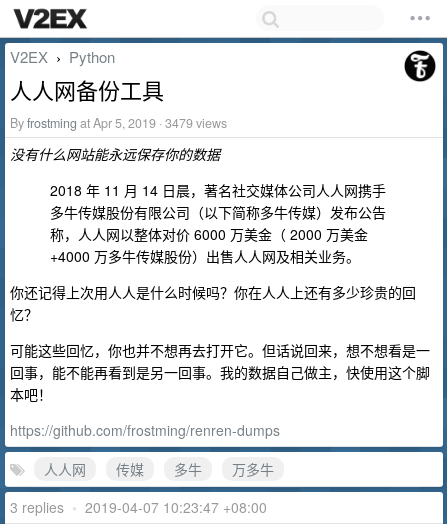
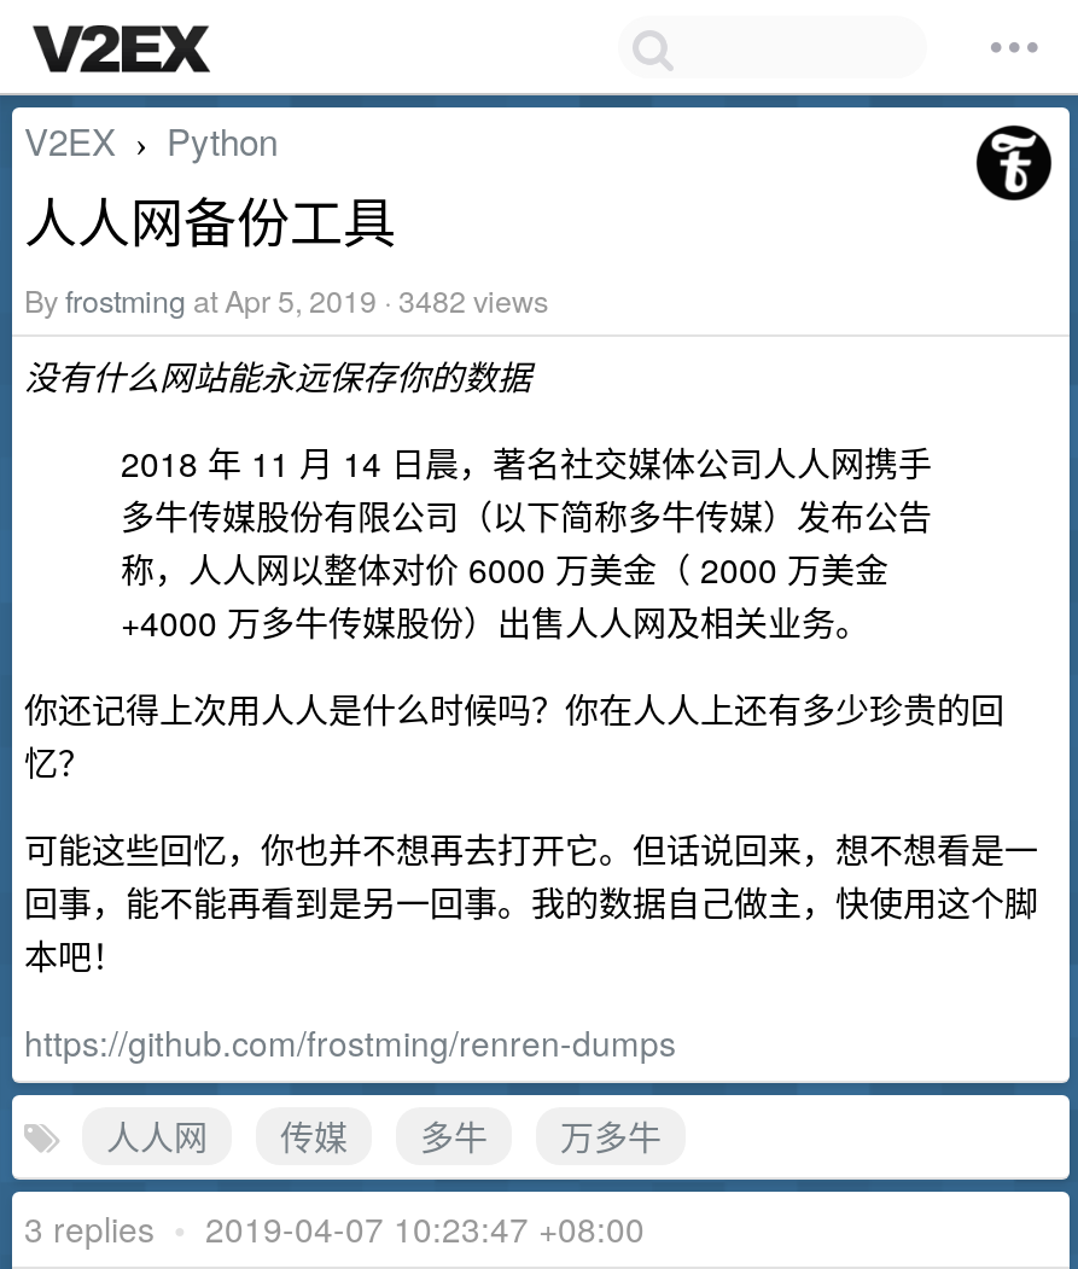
- Byfrostming at Apr 5, 2019 · 3479 views
+ Byfrostming at Apr 5, 2019 · 3482 views
